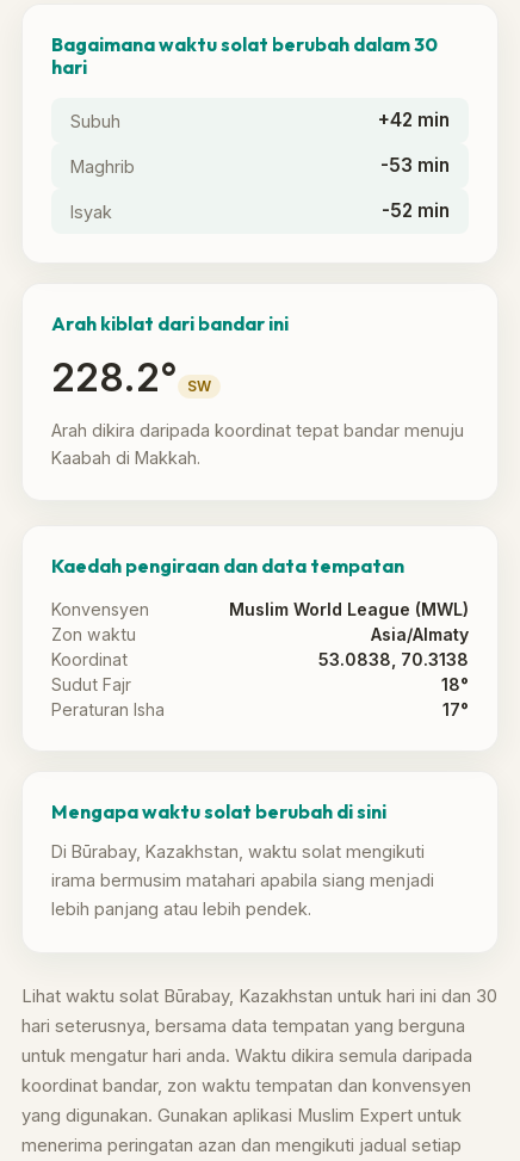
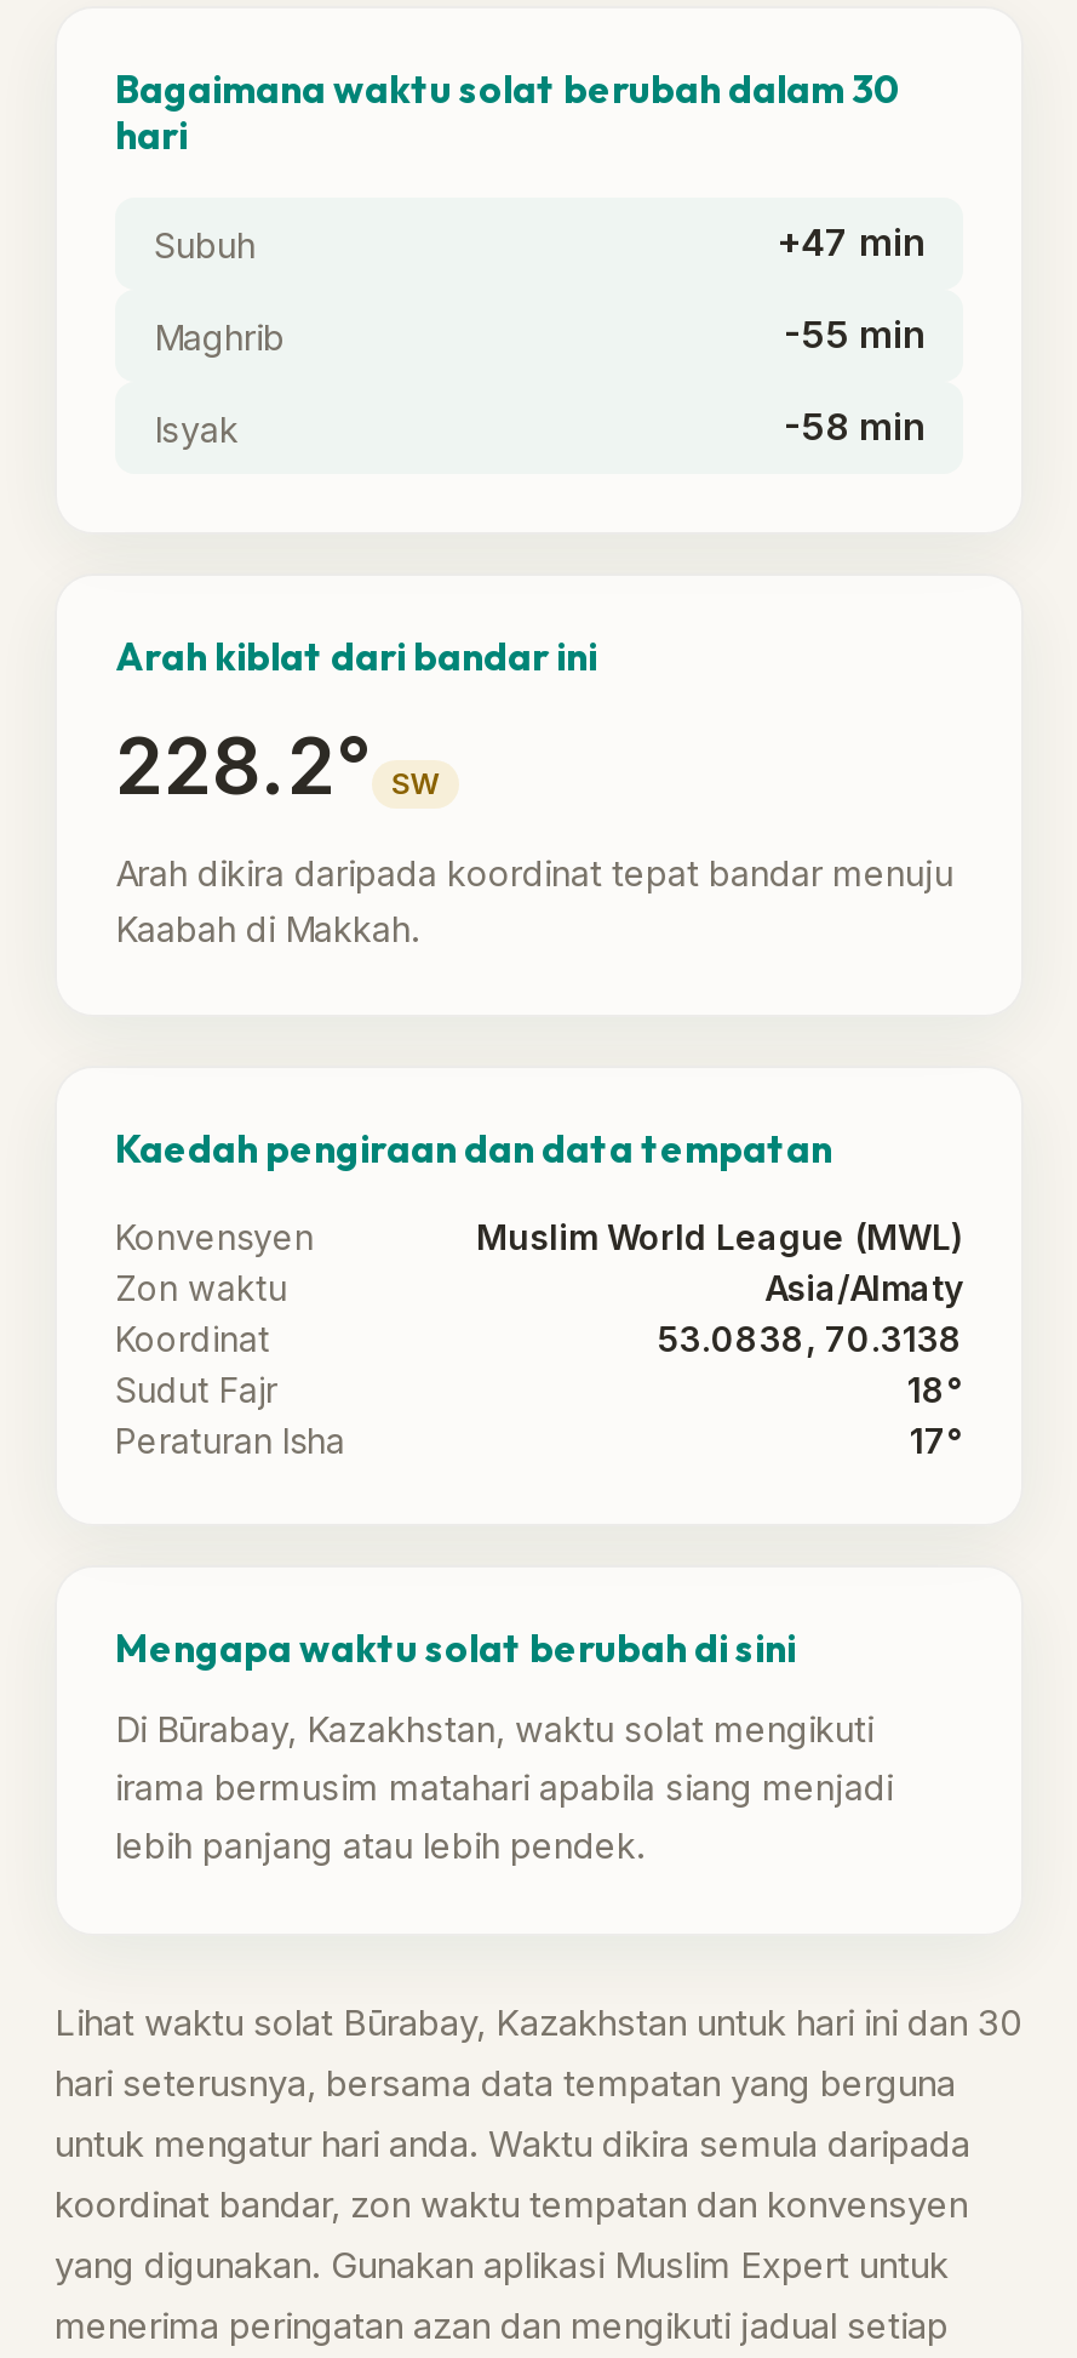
- +42 min
+ +47 min

- -53 min
+ -55 min

- -52 min
+ -58 min
